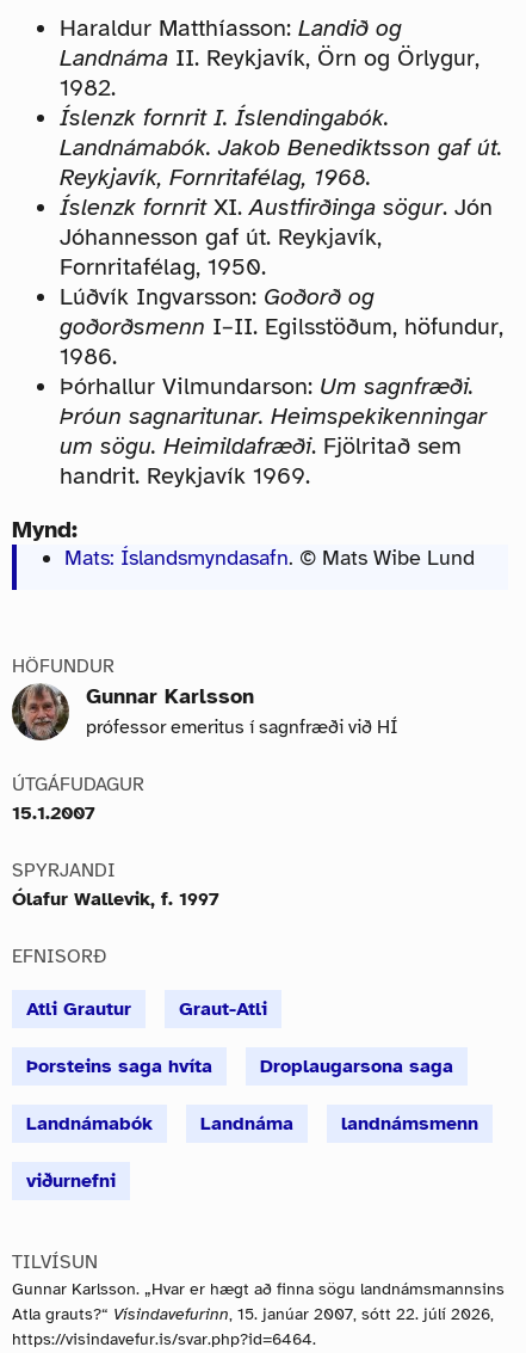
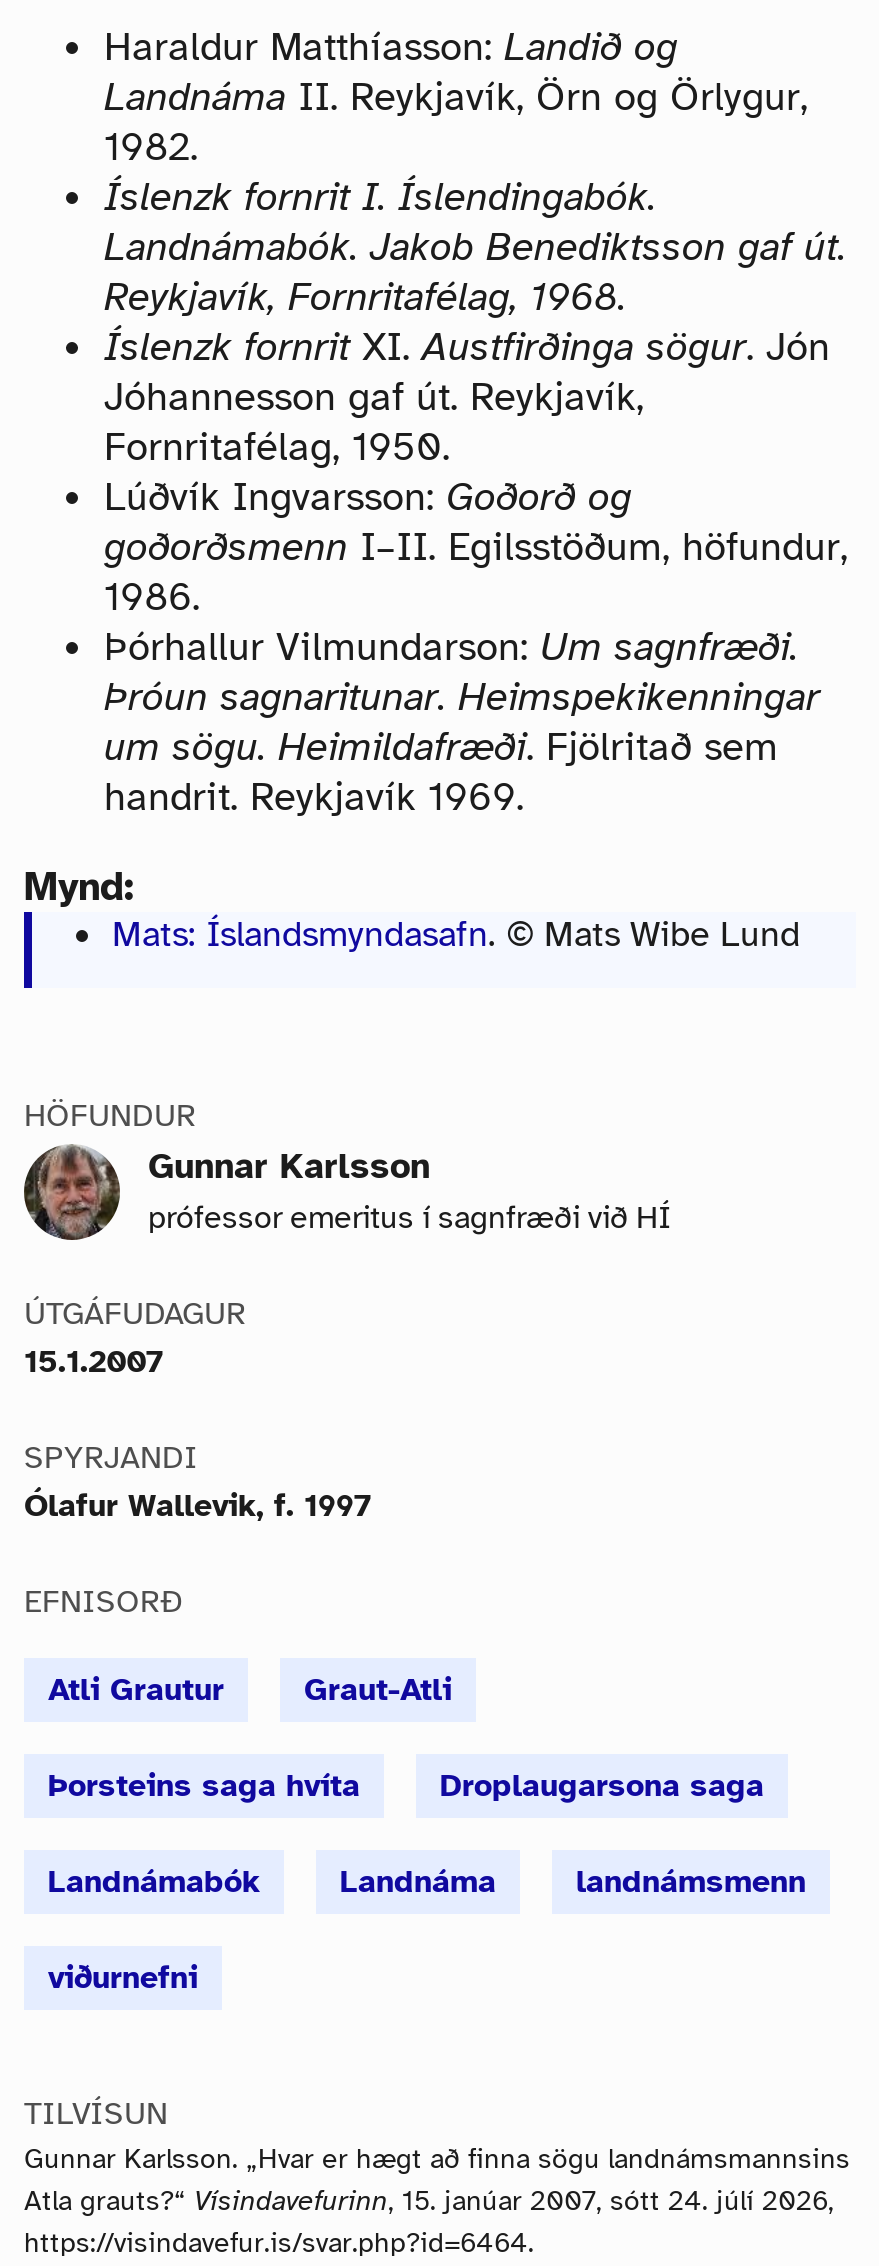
- Atla grauts?“Vísindavefurinn, 15. janúar 2007, sótt 22. júlí 2026,
+ Atla grauts?“Vísindavefurinn, 15. janúar 2007, sótt 24. júlí 2026,
